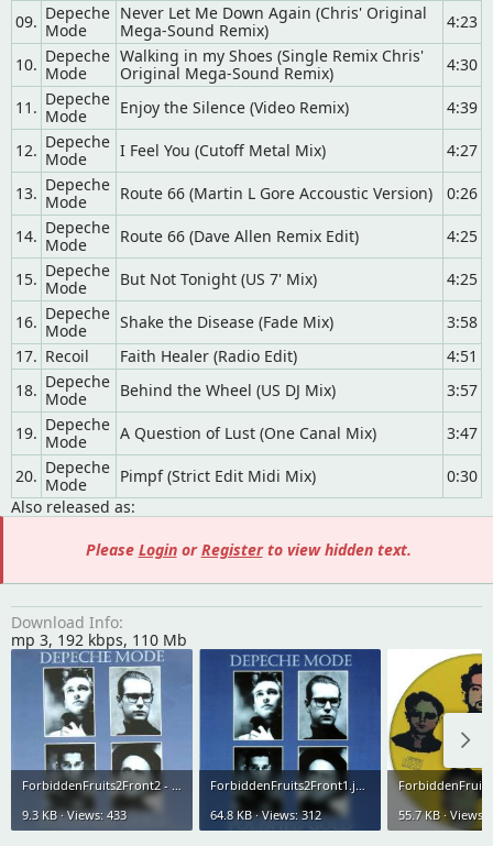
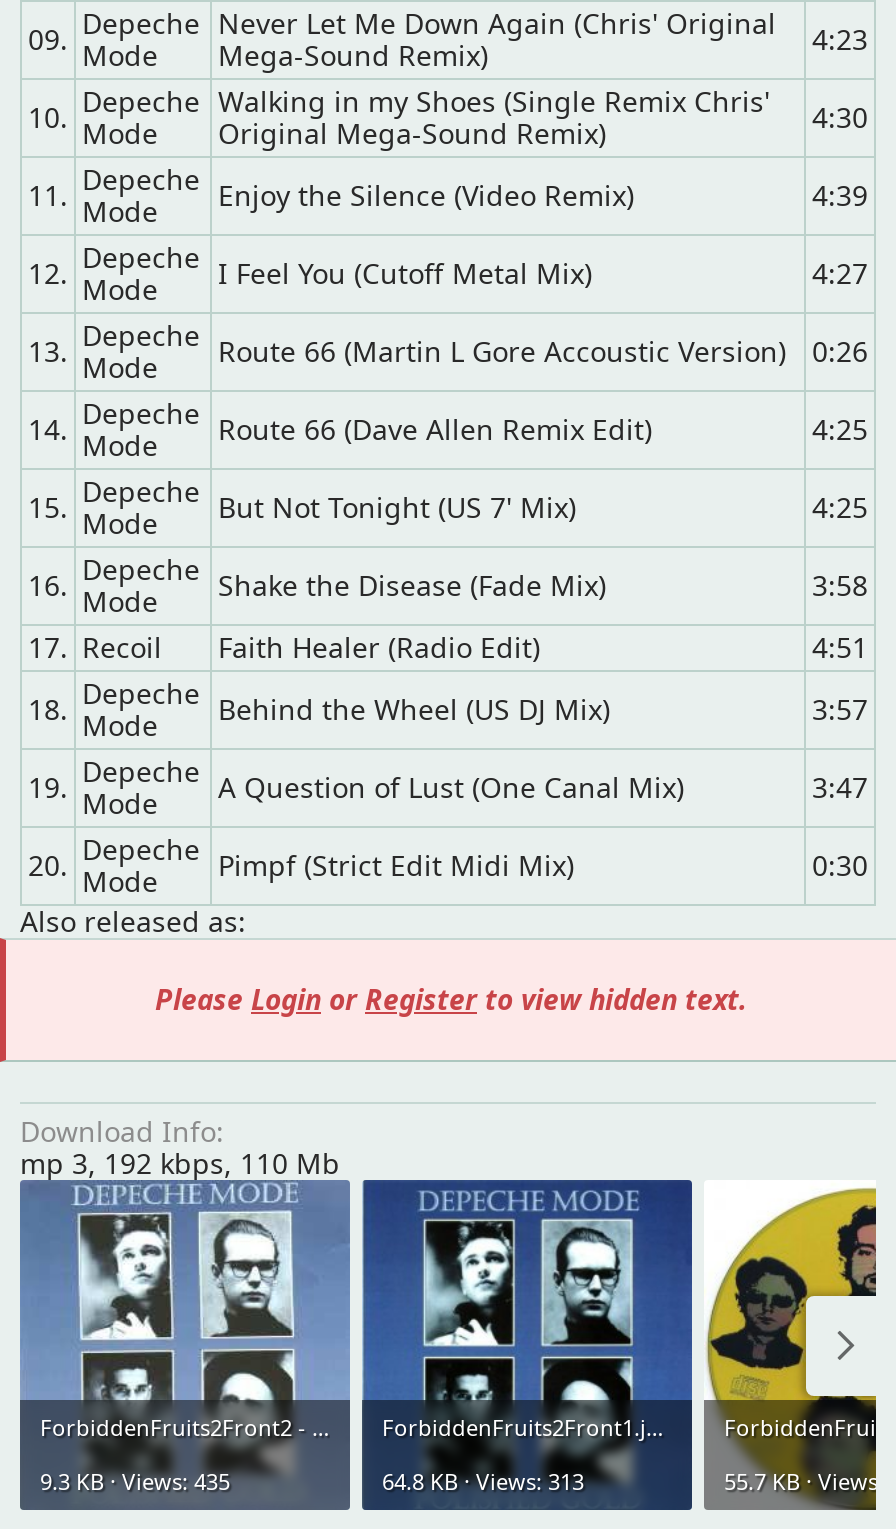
- 9.3 KB · Views: 433
+ 9.3 KB · Views: 435

- 64.8 KB · Views: 312
+ 64.8 KB · Views: 313
